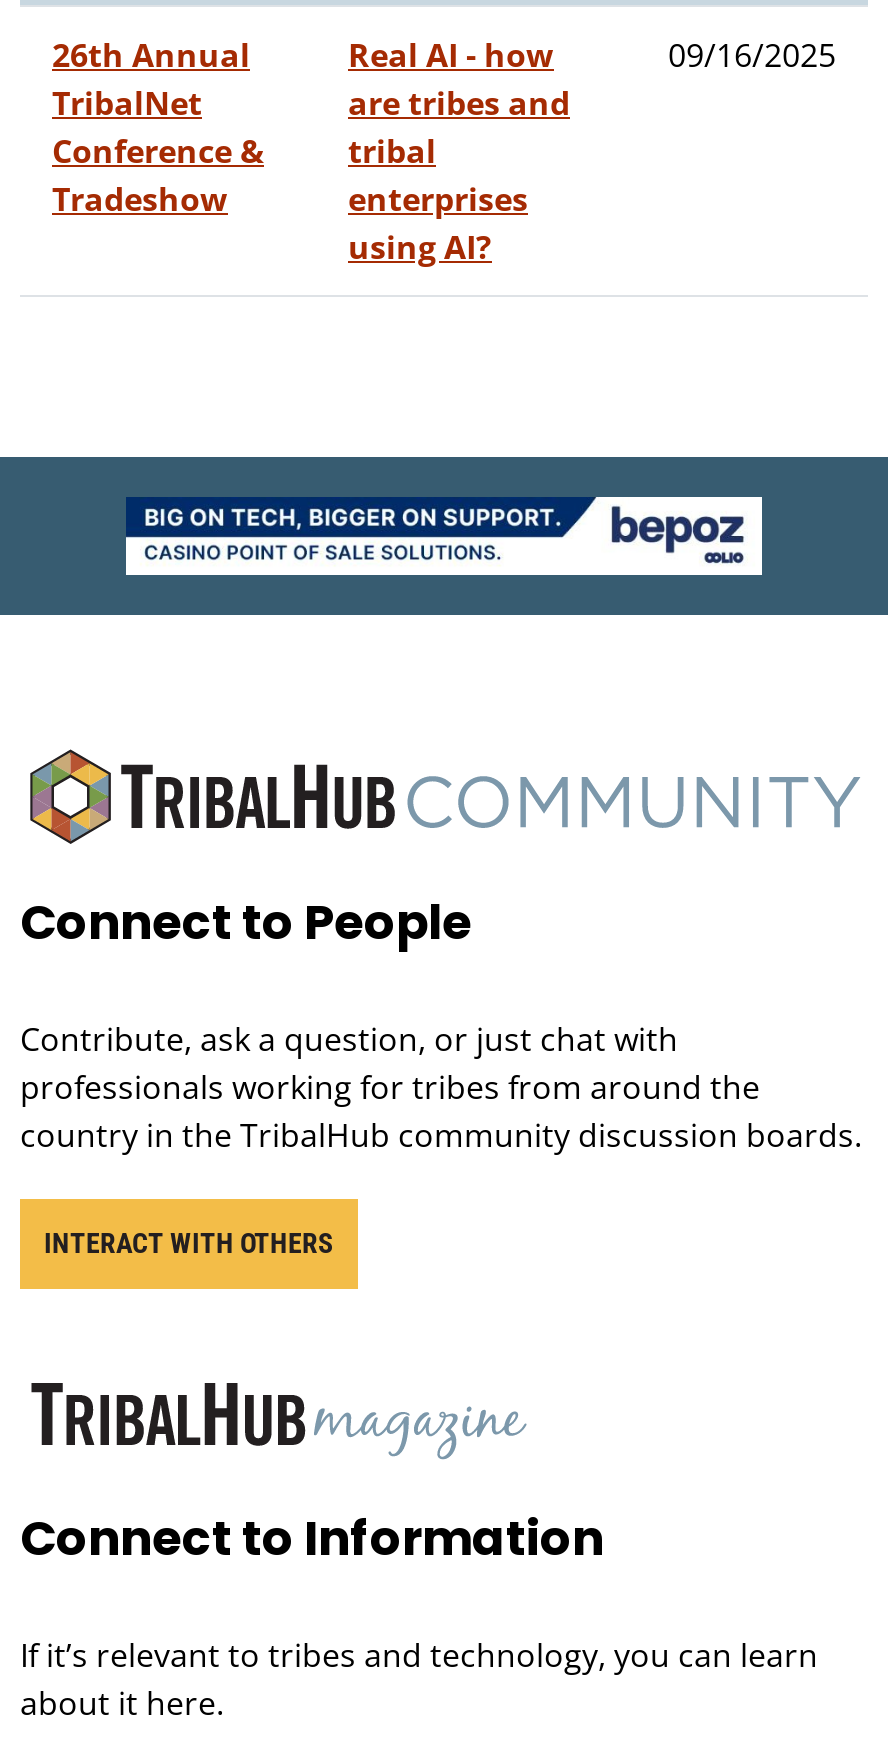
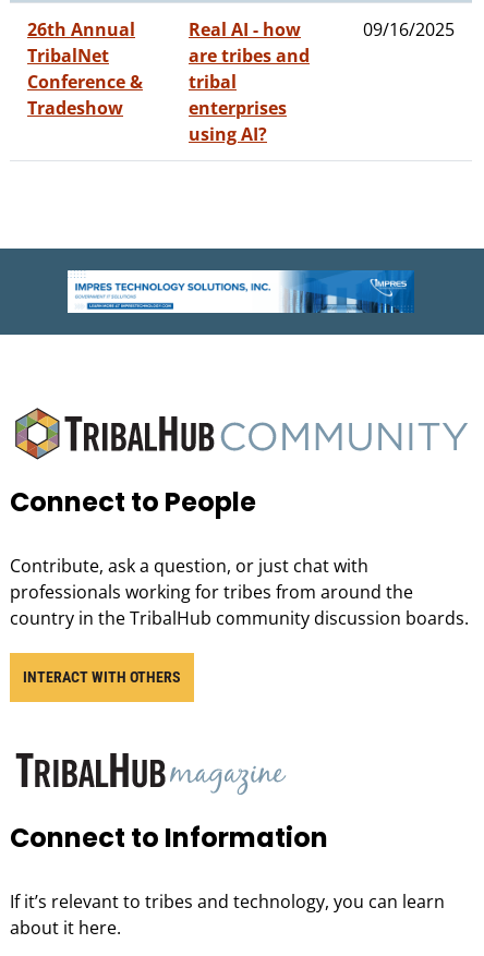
- [image]
+ [image]
